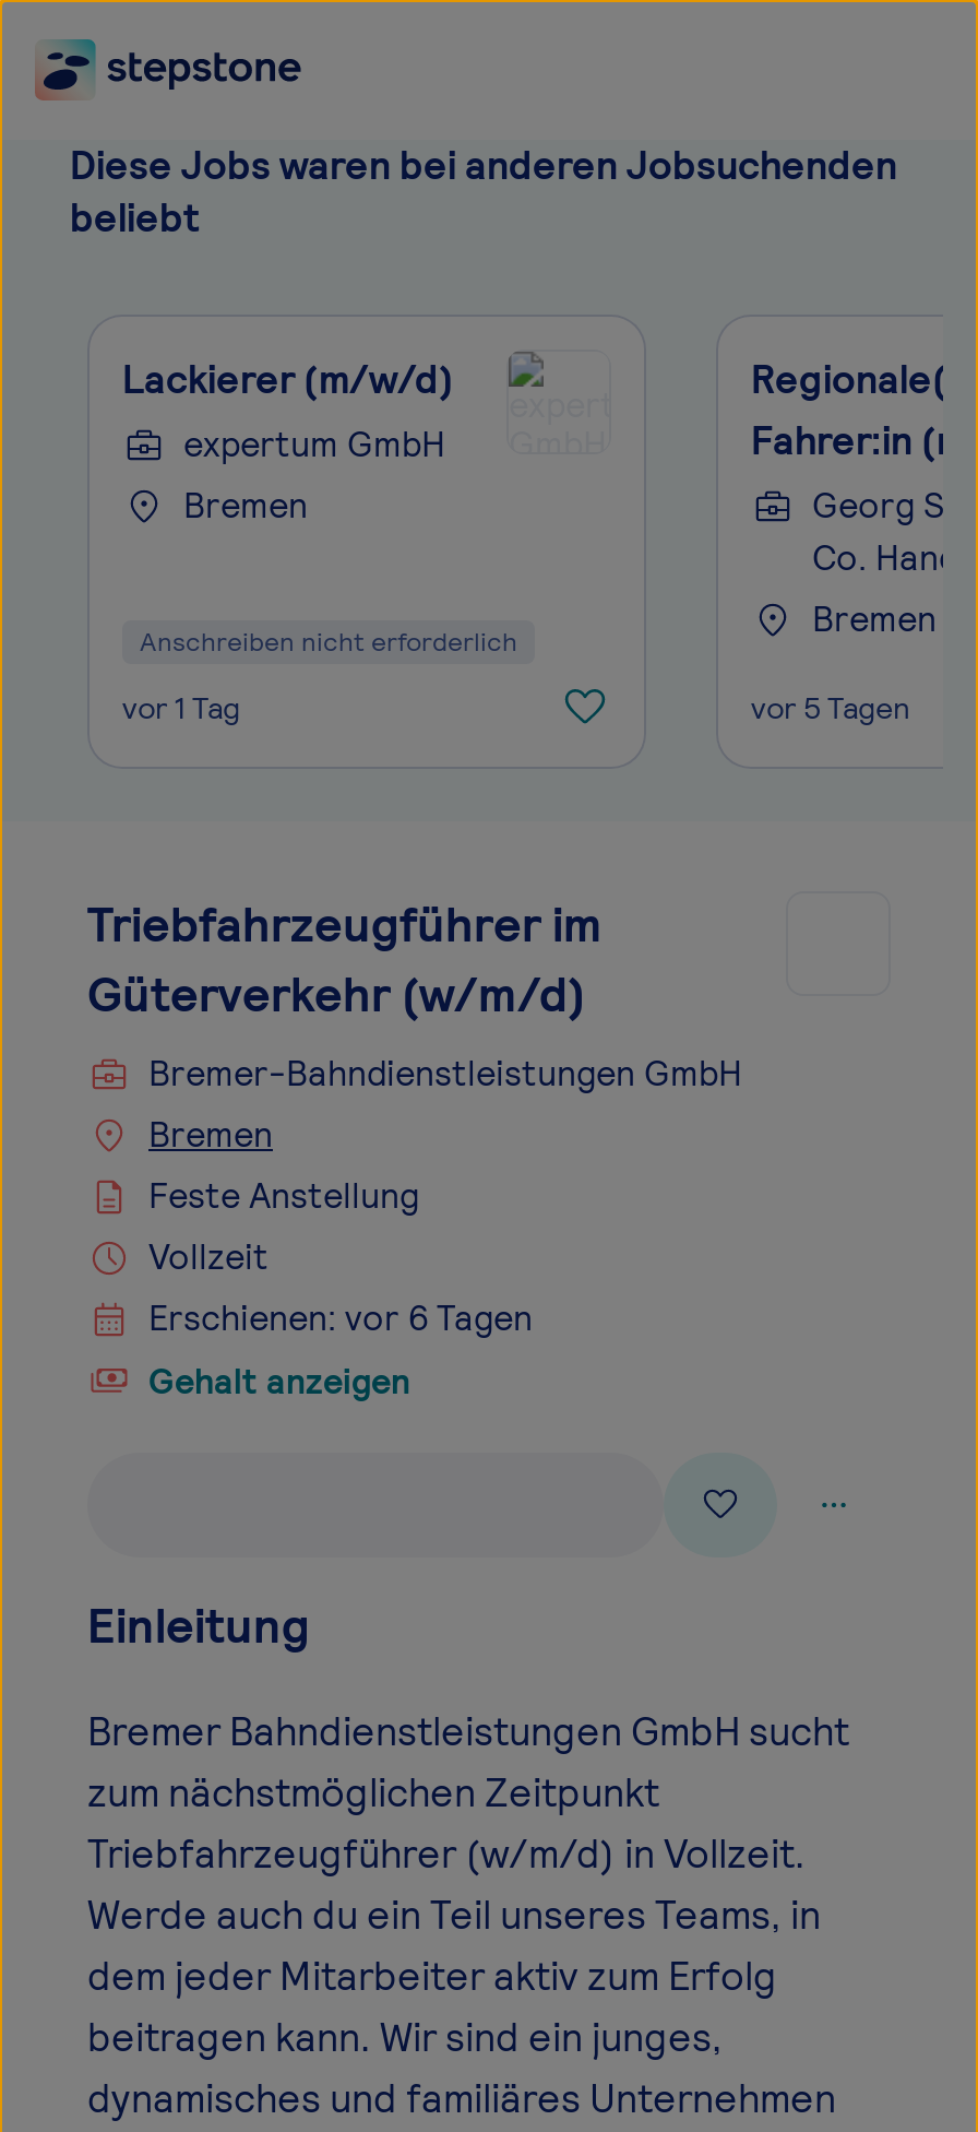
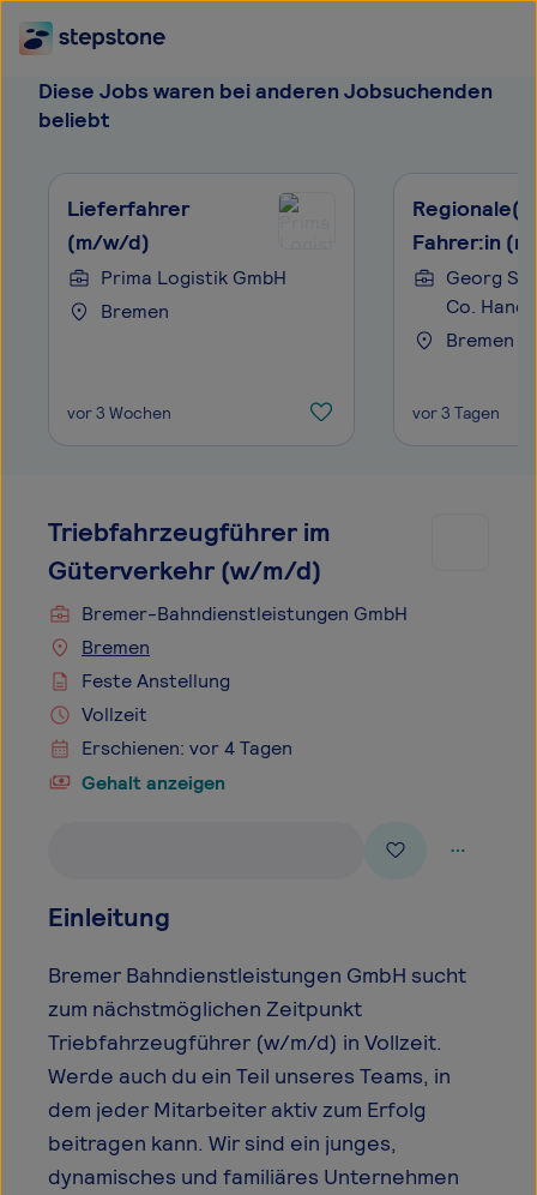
- Lackierer (m/w/d)
- expertum GmbH
+ Lieferfahrer
+ (m/w/d)
+ Prima Logistik GmbH

- Anschreiben nicht erforderlich
- vor 1 Tag
+ vor 3 Wochen

- vor 5 Tagen
+ vor 3 Tagen

- Erschienen: vor 6 Tagen
+ Erschienen: vor 4 Tagen
